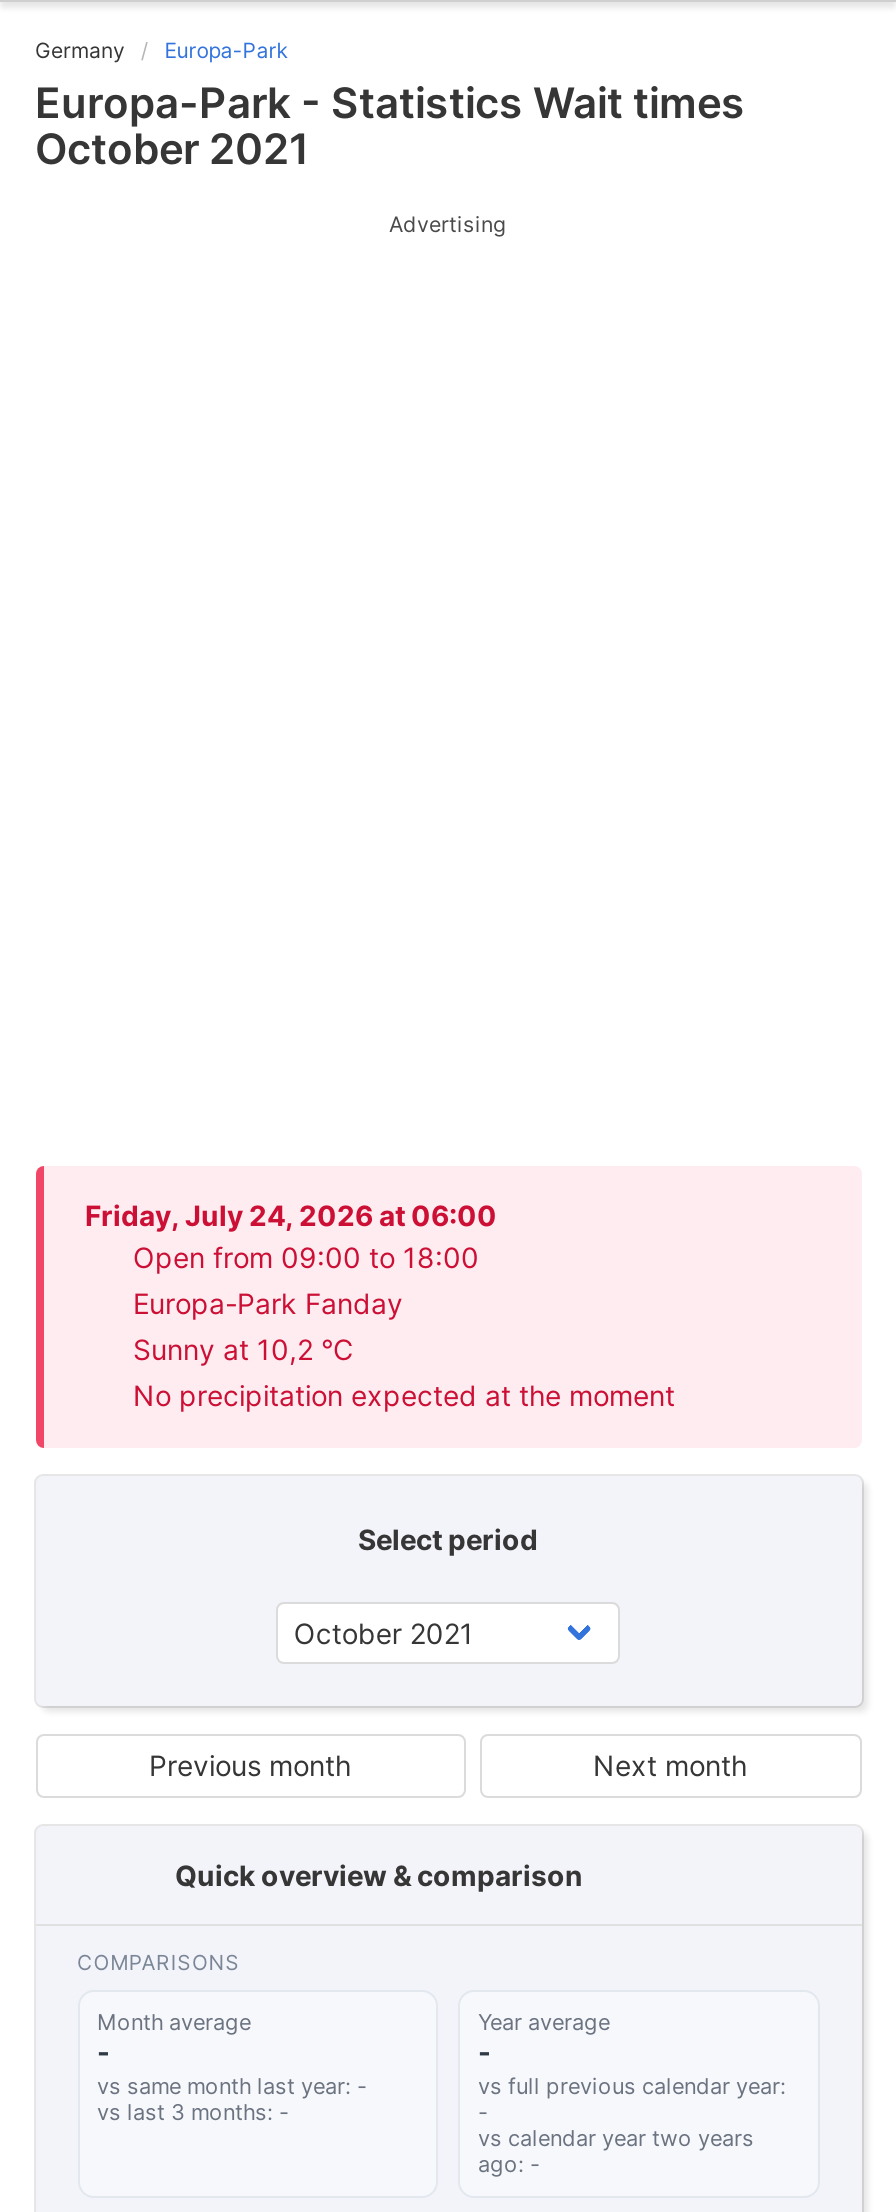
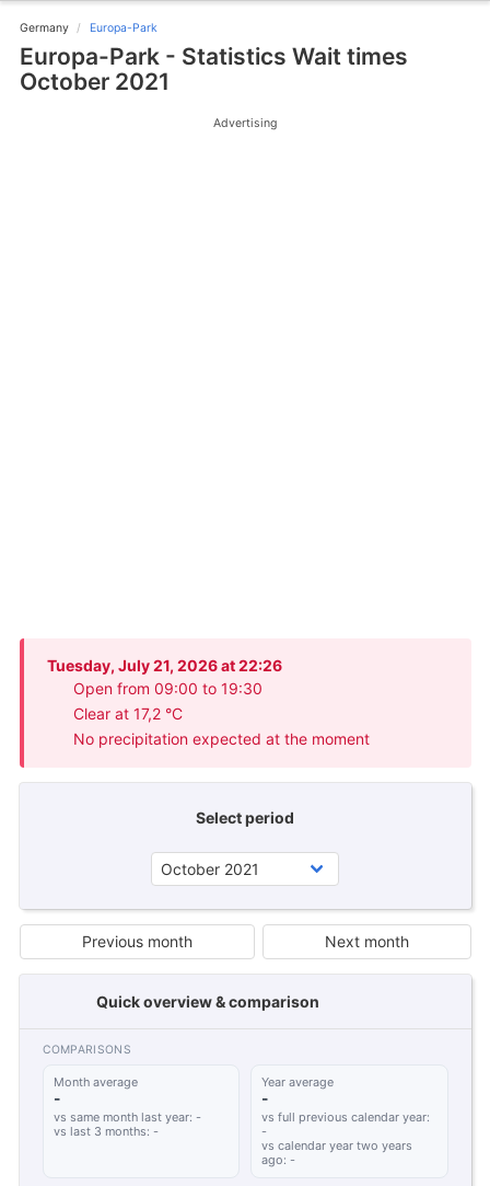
- Friday, July 24, 2026 at 06:00
- Open from 09:00 to 18:00
- Europa-Park Fanday
- Sunny at 10,2 °C
+ Tuesday, July 21, 2026 at 22:26
+ Open from 09:00 to 19:30
+ Clear at 17,2 °C
